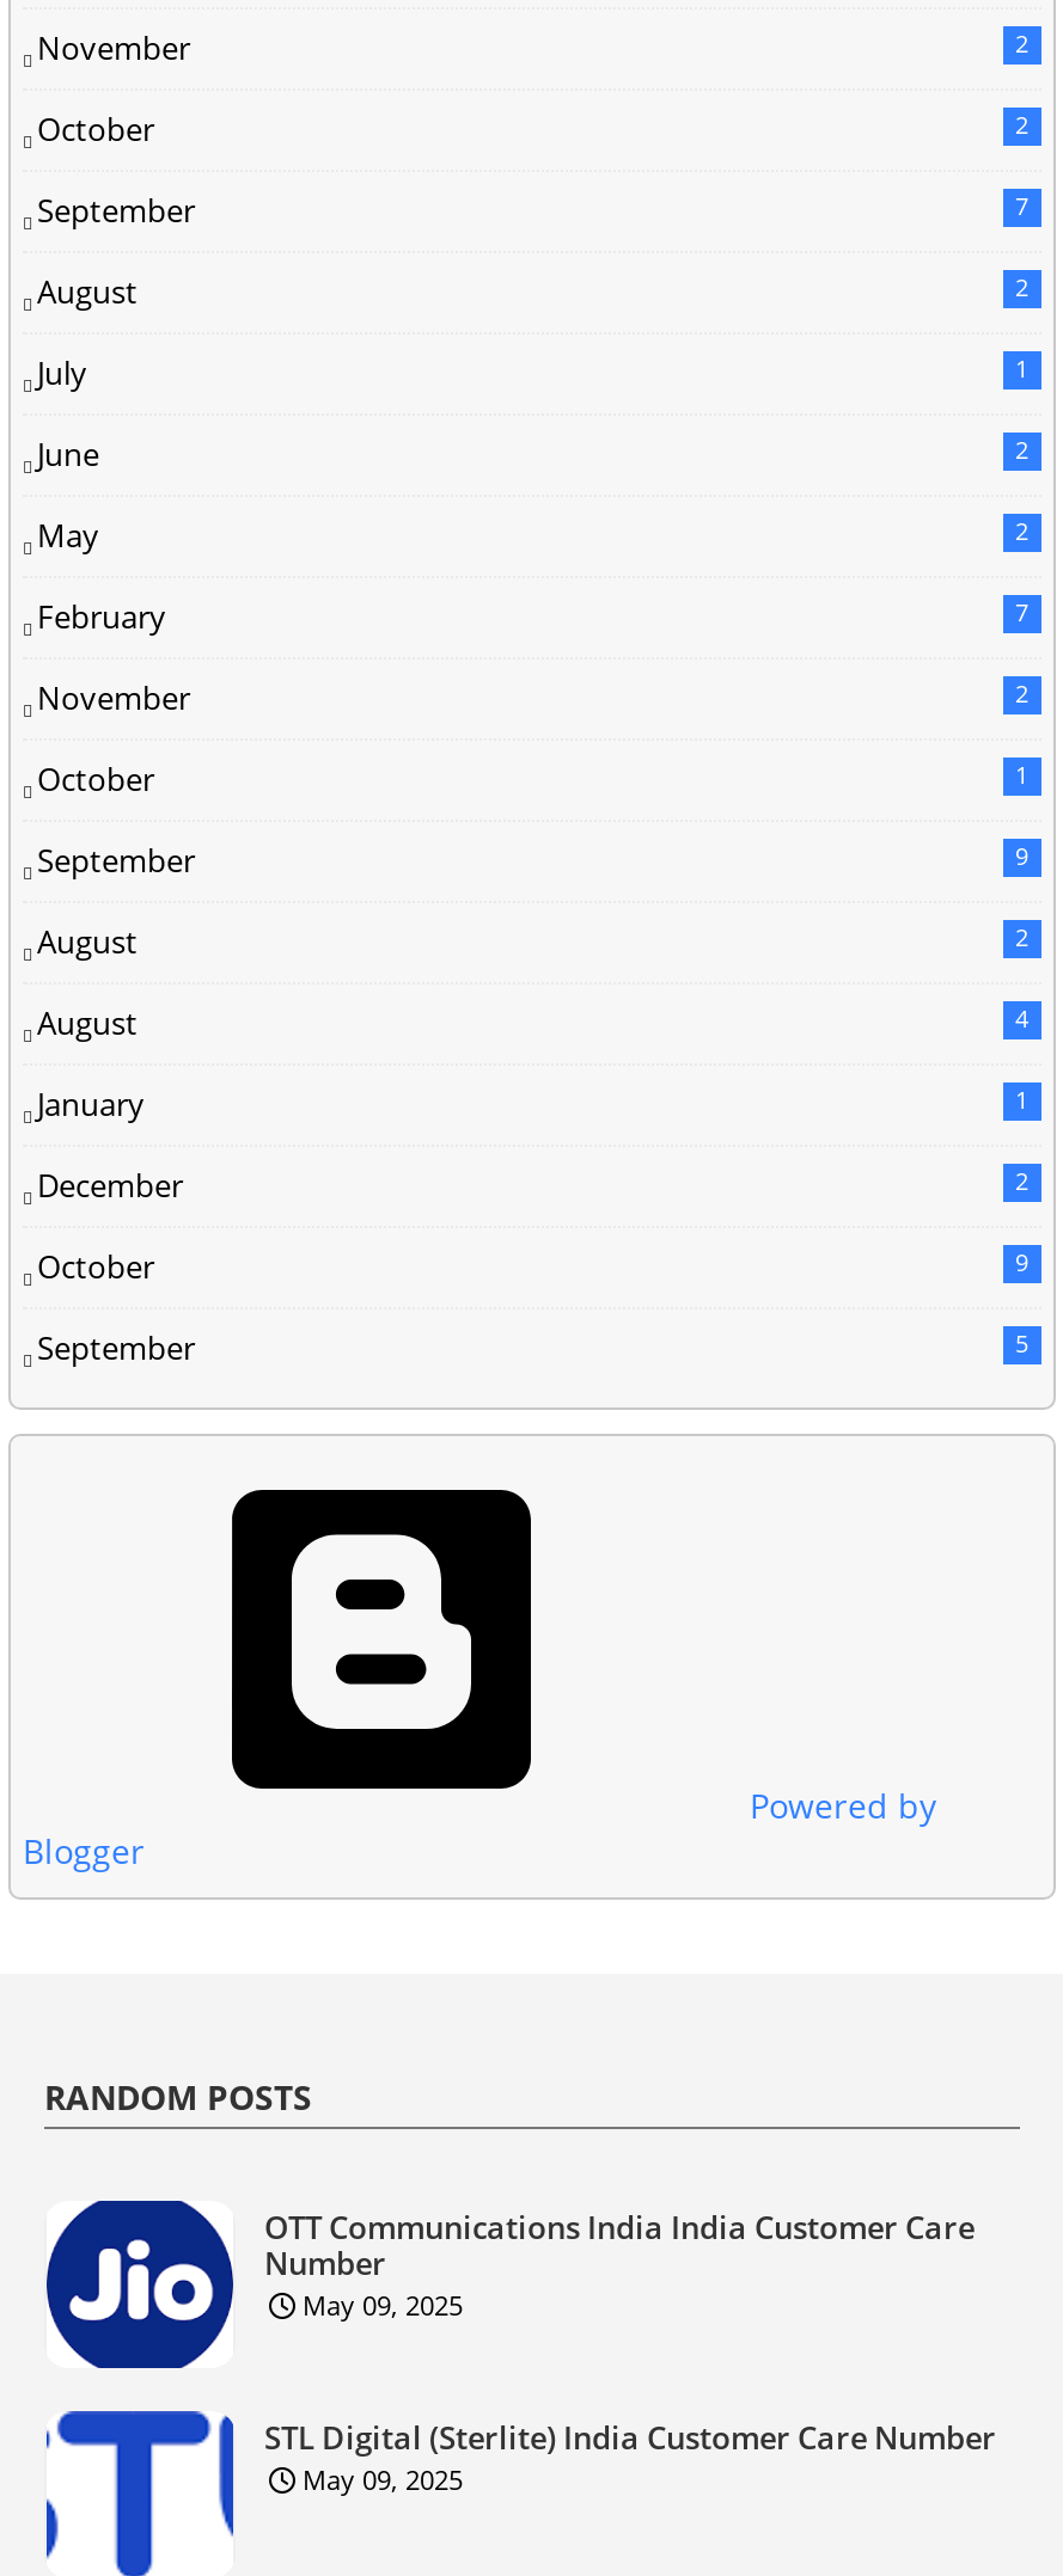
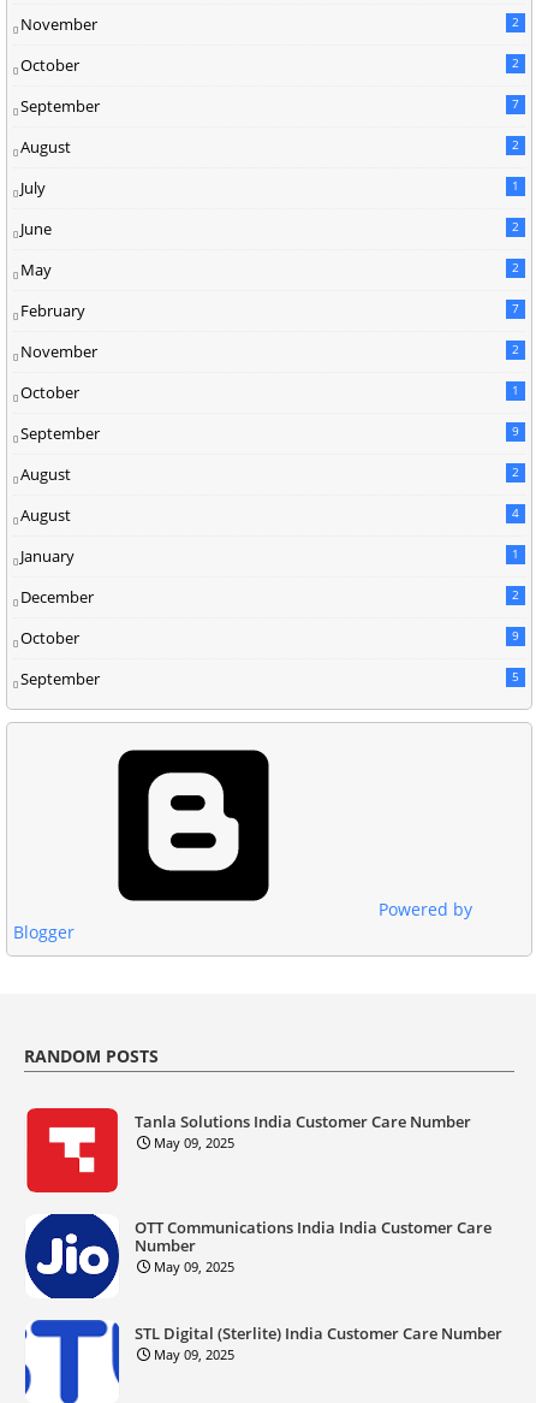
+ [image]
+ Tanla Solutions India Customer Care Number
+ May 09, 2025
